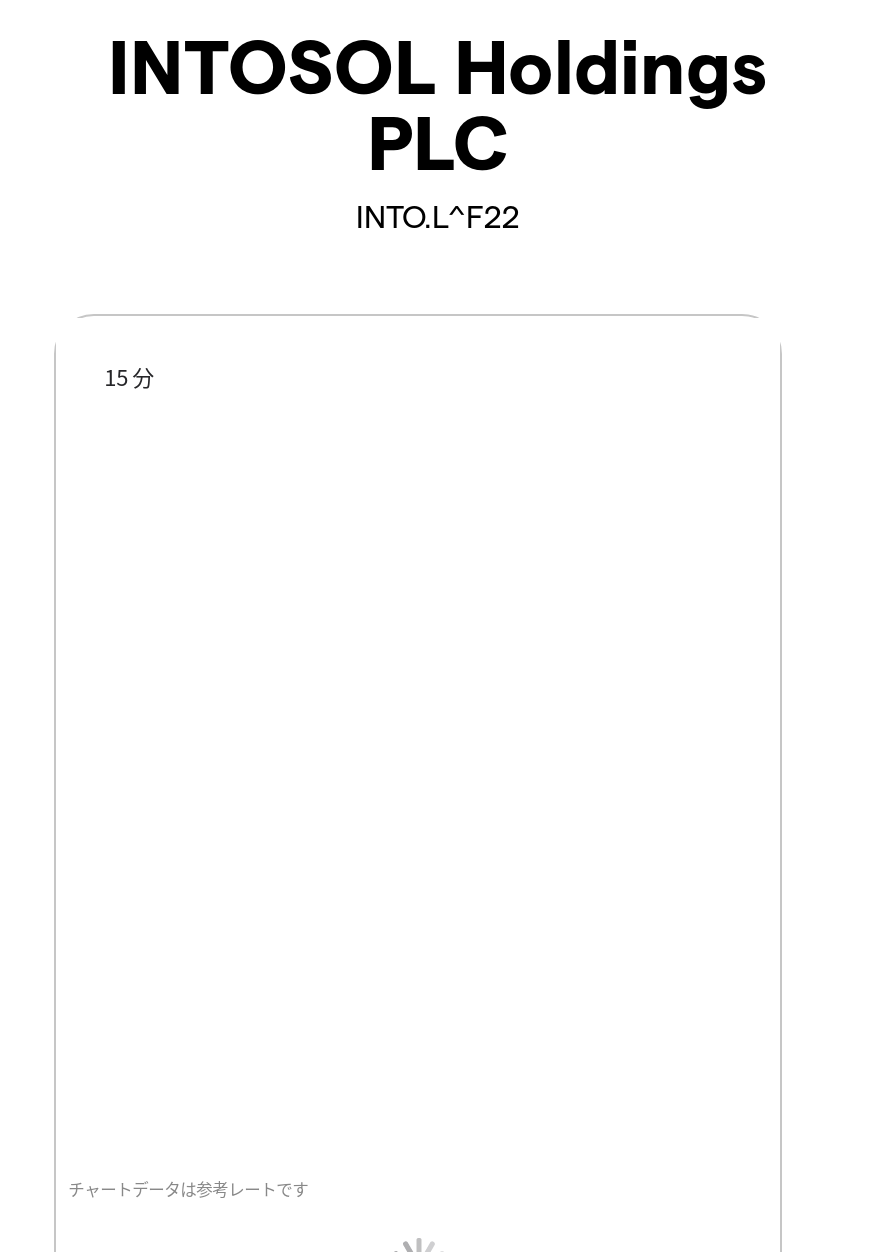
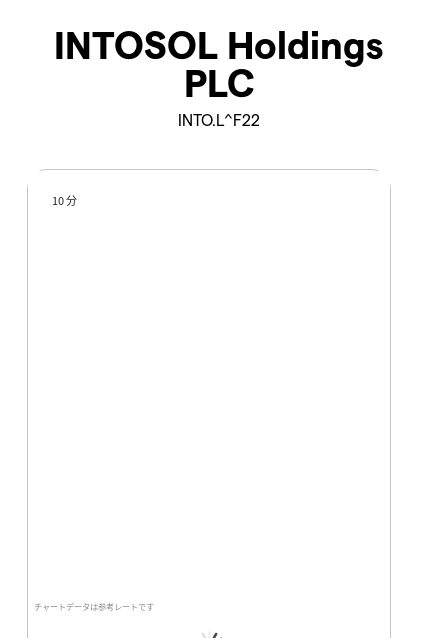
- 15 分
+ 10 分
